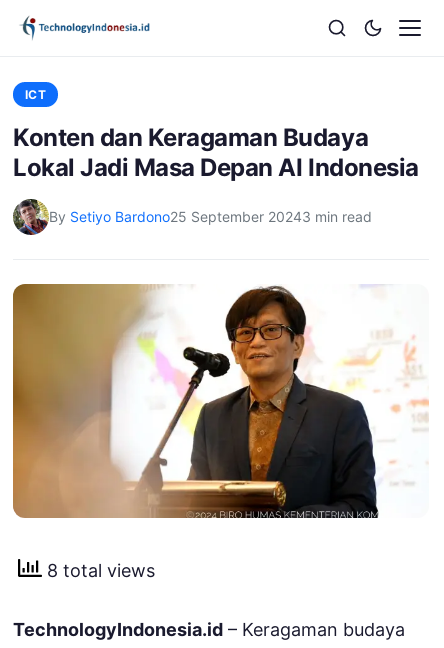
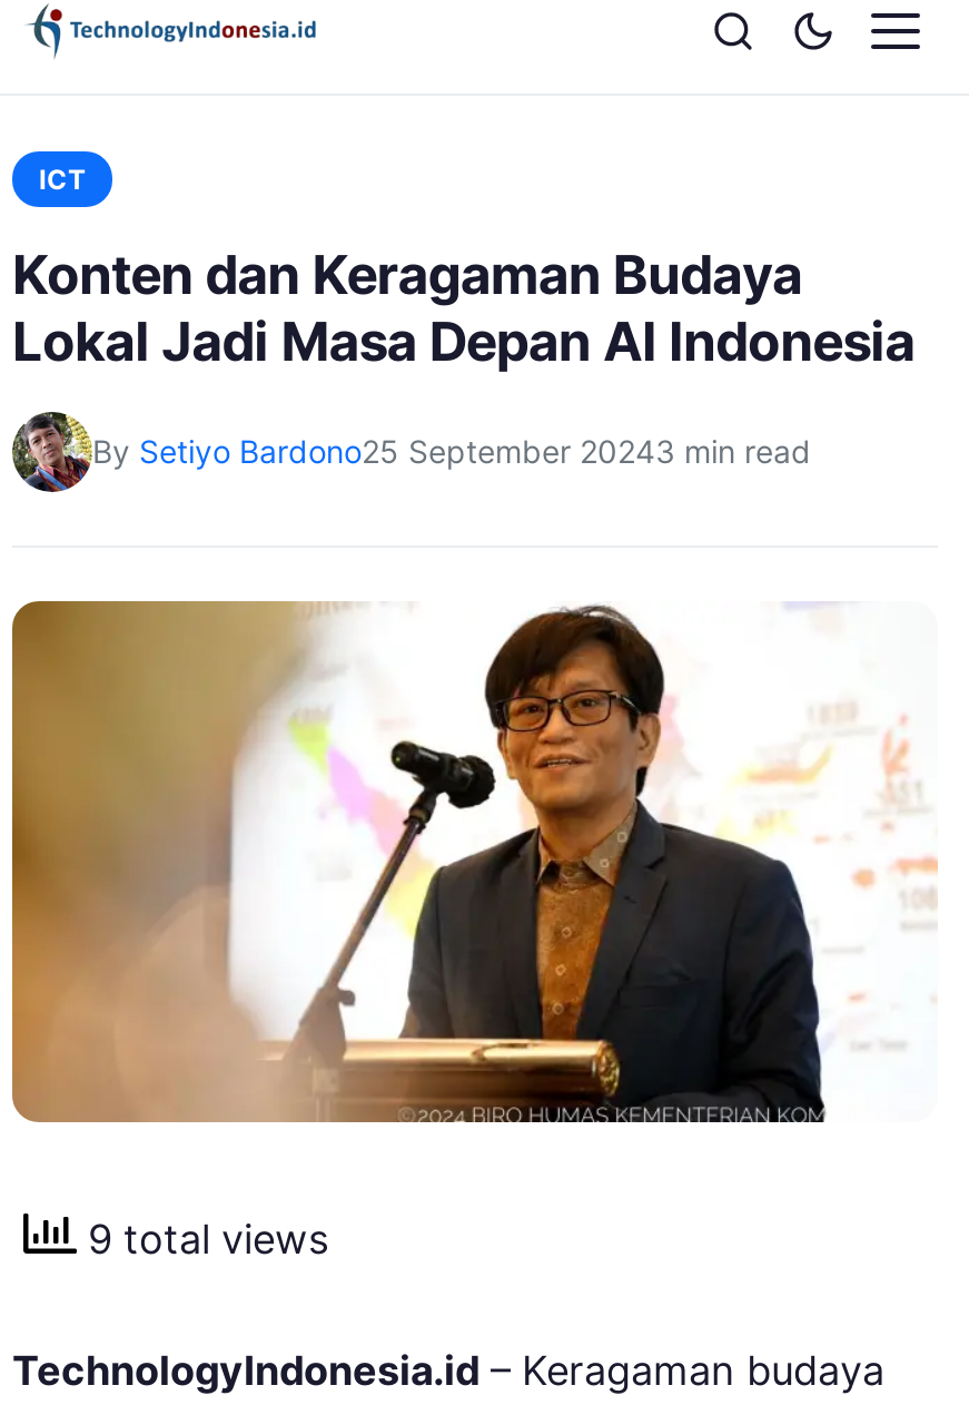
- 8 total views
+ 9 total views
